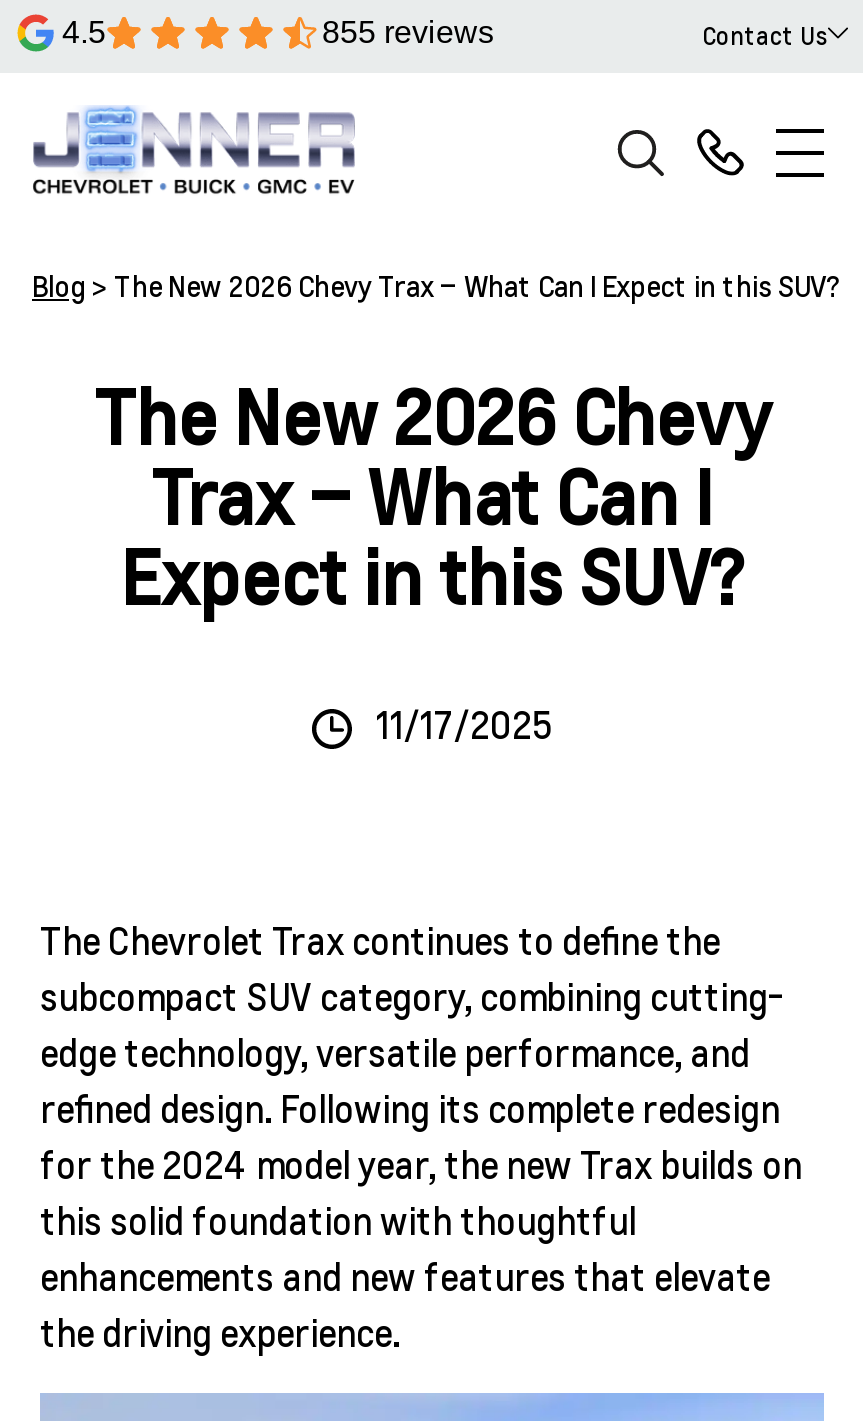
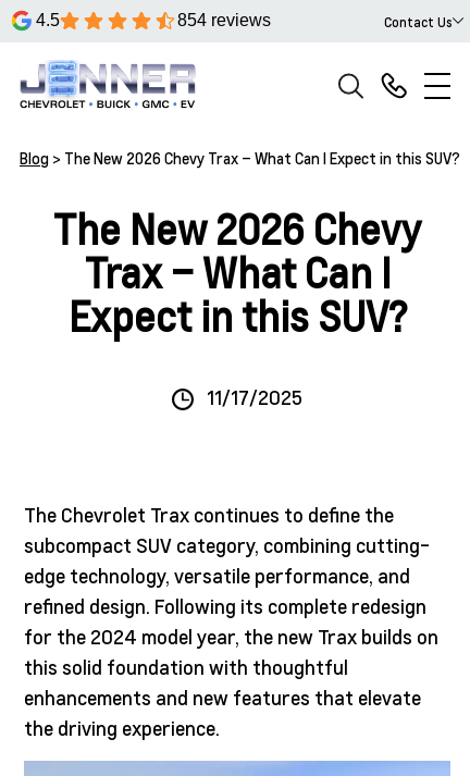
- 855 reviews
+ 854 reviews
